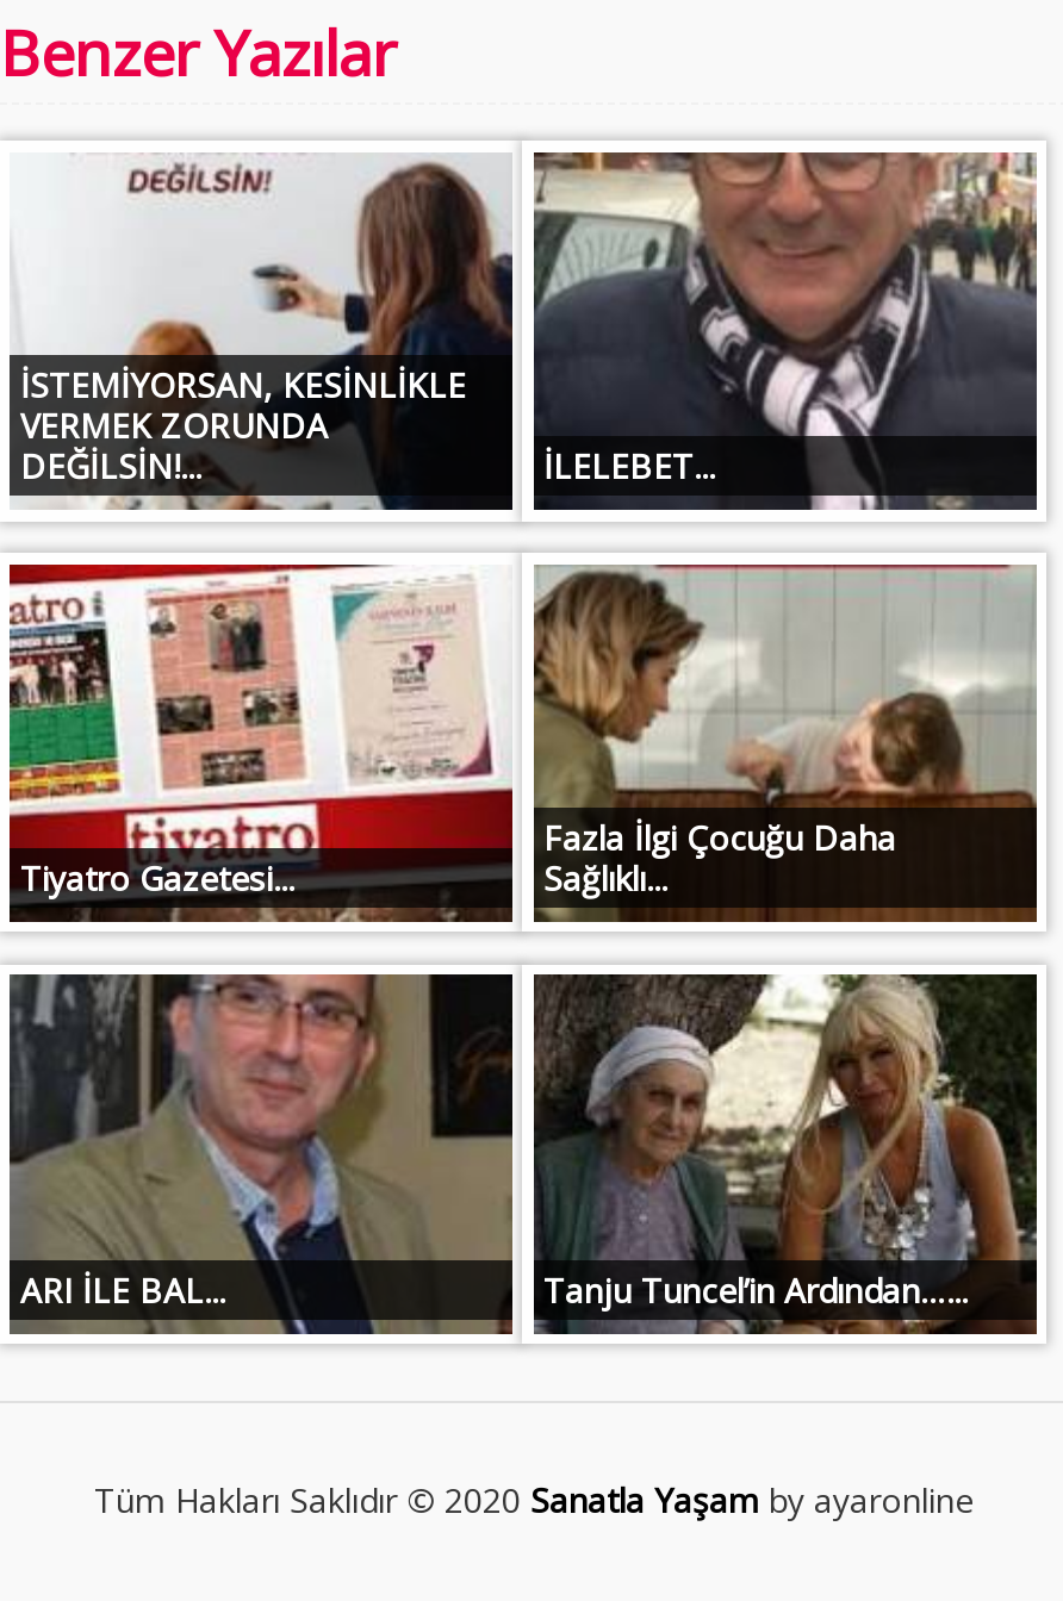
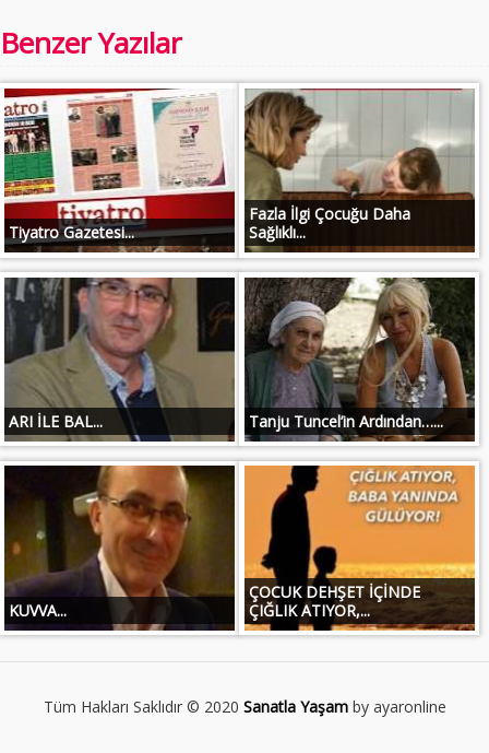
- [image]
- İSTEMİYORSAN, KESİNLİKLE
- VERMEK ZORUNDA
- DEĞİLSİN!...
- İLELEBET...

- [image]

moved up: [image] | Tiyatro Gazetesi... | Fazla İlgi Çocuğu Daha | Sağlıklı... | ARI İLE BAL... | Tanju Tuncel’in Ardından…...

+ [image]
+ KUVVA...

+ [image]
+ ÇOCUK DEHŞET İÇİNDE
+ ÇIĞLIK ATIYOR,...
